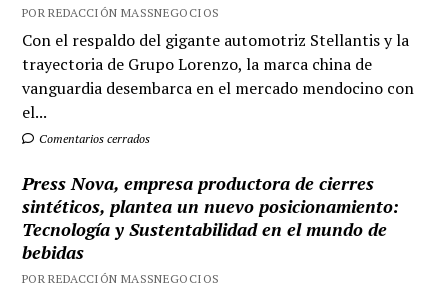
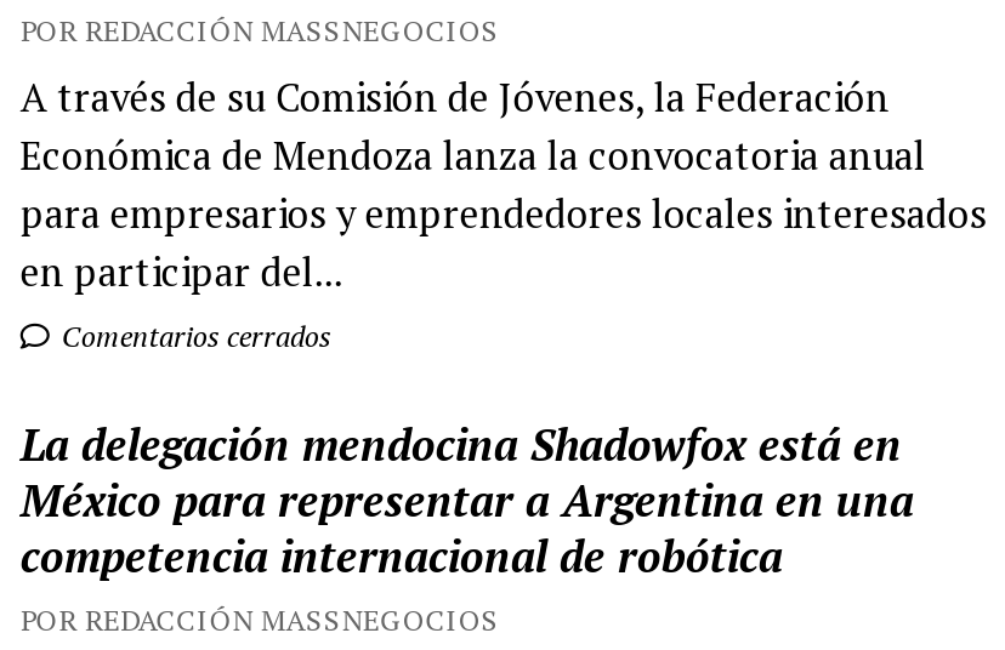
- Con el respaldo del gigante automotriz Stellantis y la
- trayectoria de Grupo Lorenzo, la marca china de
- vanguardia desembarca en el mercado mendocino con
- el...
+ A través de su Comisión de Jóvenes, la Federación
+ Económica de Mendoza lanza la convocatoria anual
+ para empresarios y emprendedores locales interesados
+ en participar del...

- Press Nova, empresa productora de cierres
- sintéticos, plantea un nuevo posicionamiento:
- Tecnología y Sustentabilidad en el mundo de
- bebidas
+ La delegación mendocina Shadowfox está en
+ México para representar a Argentina en una
+ competencia internacional de robótica
